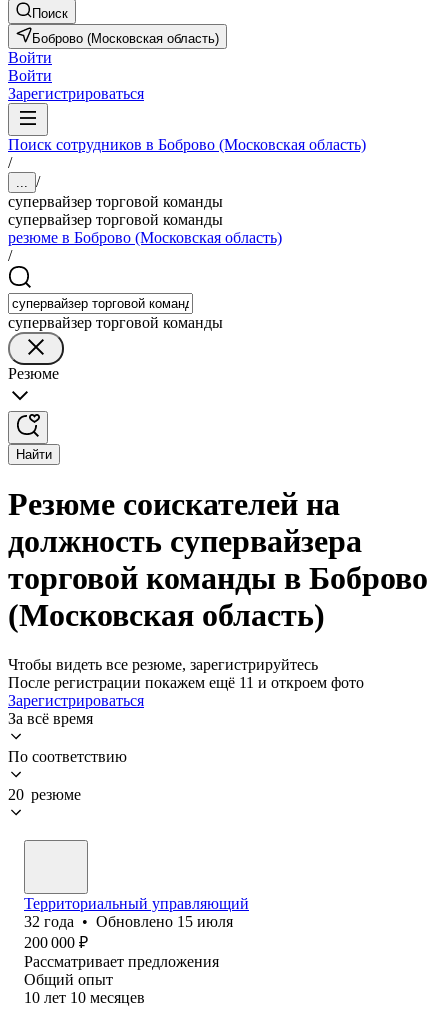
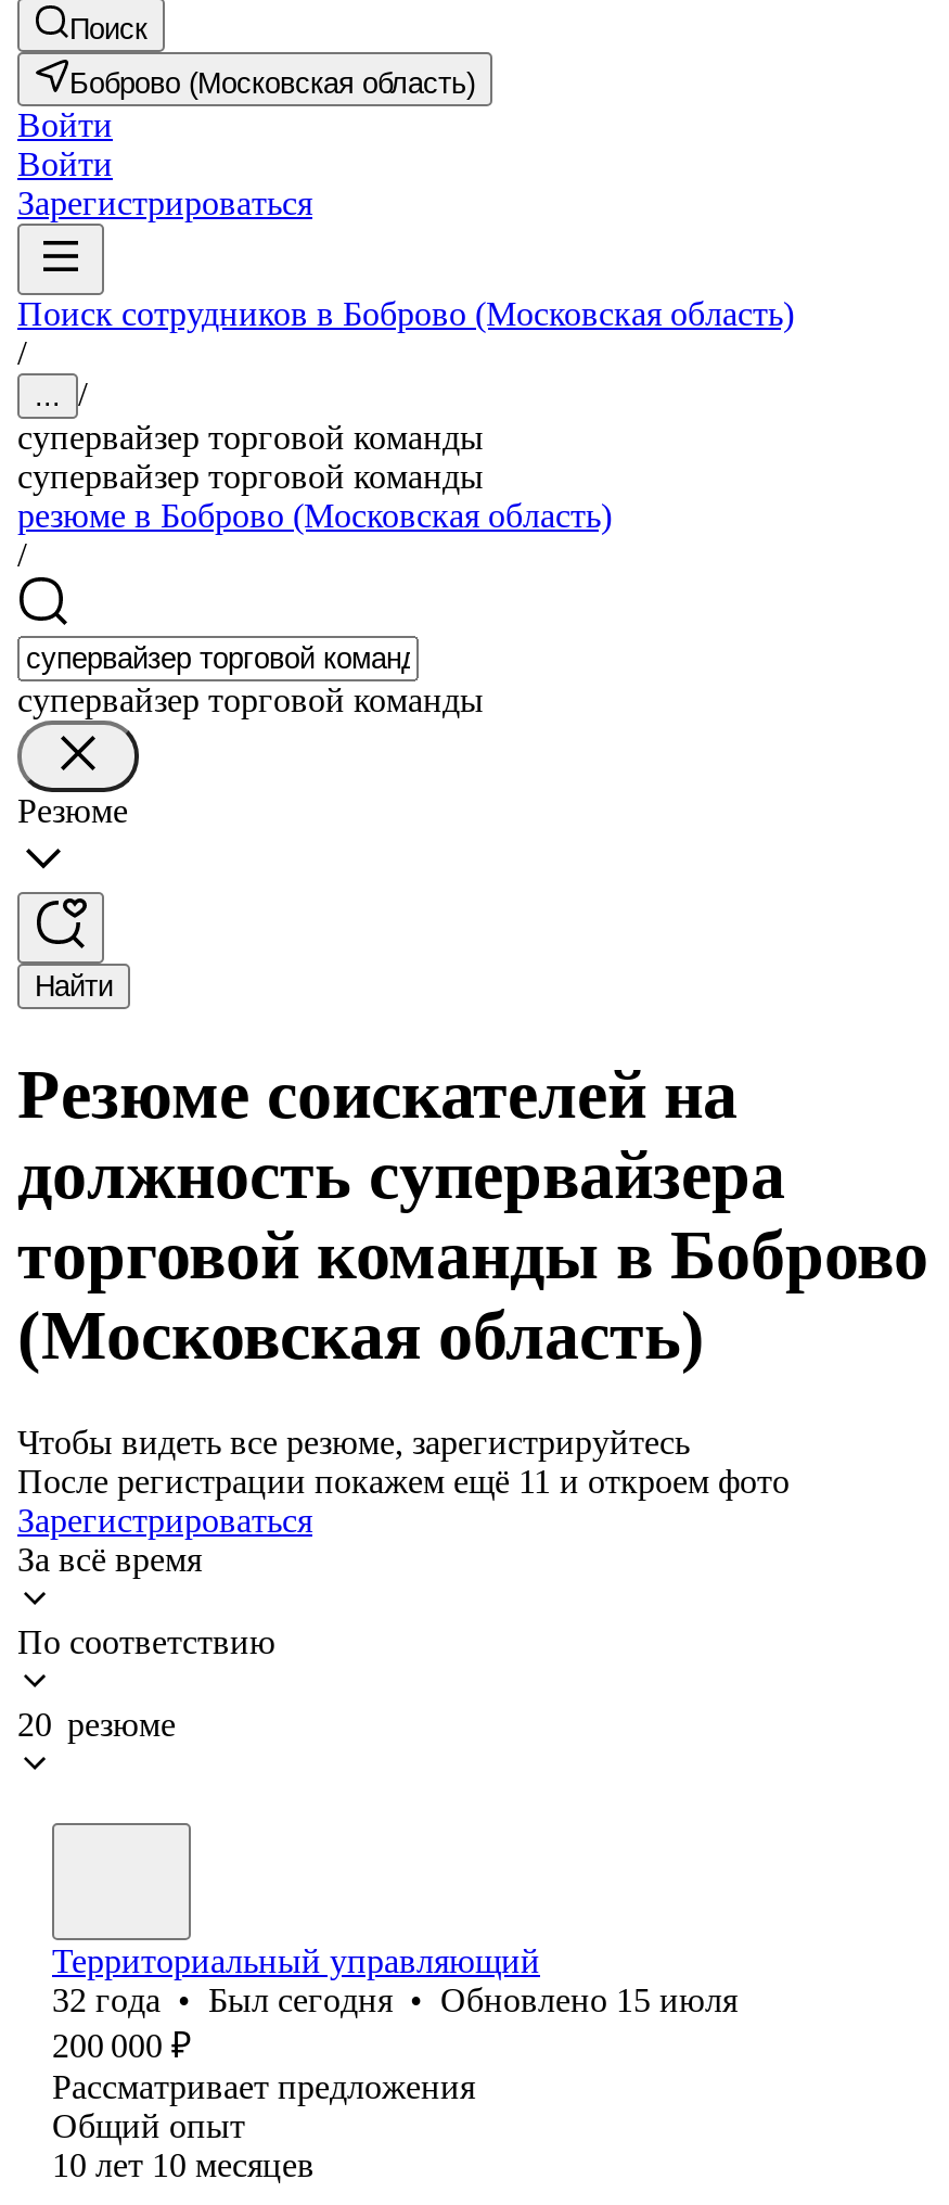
- 32 года • Обновлено 15 июля
+ 32 года • Был сегодня • Обновлено 15 июля
